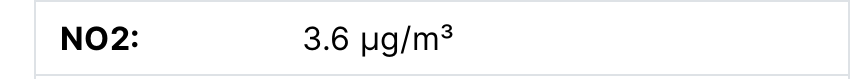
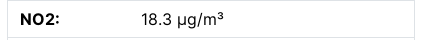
- 3.6 µg/m³
+ 18.3 µg/m³
